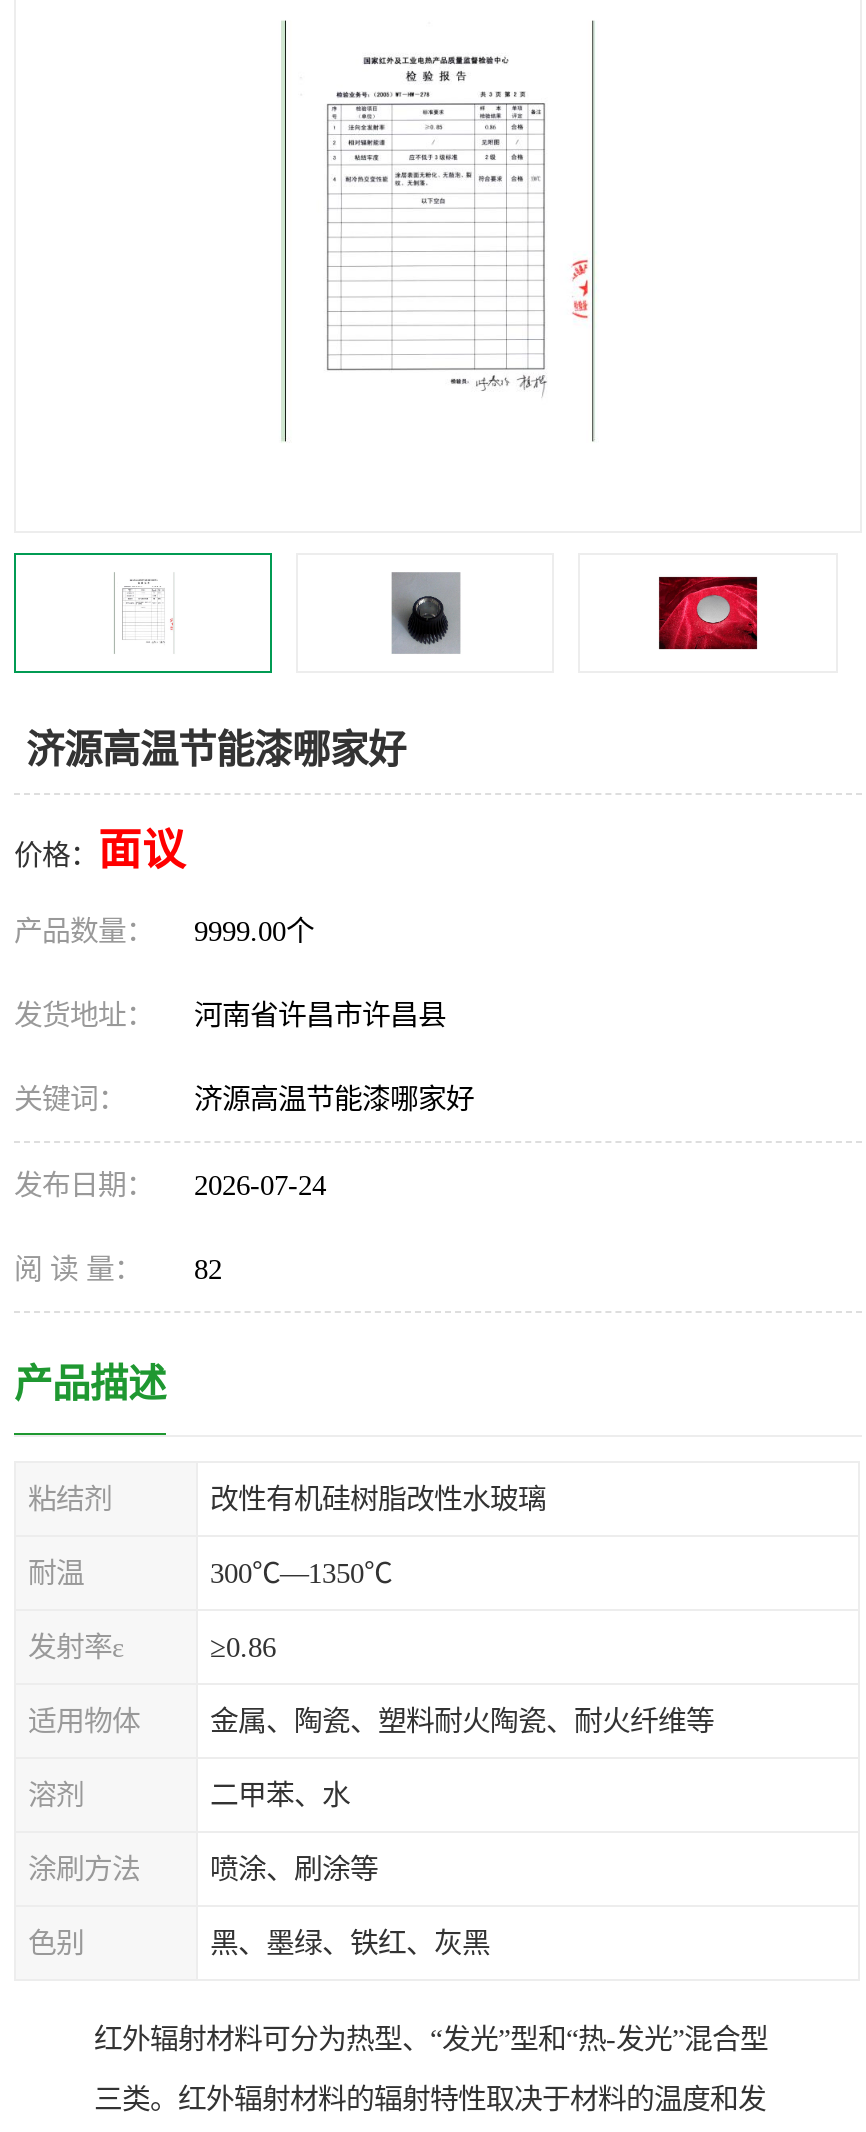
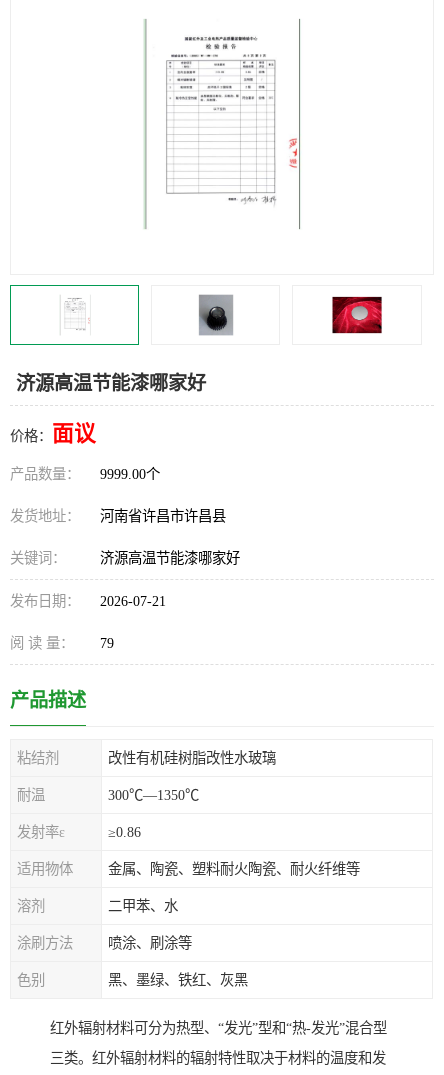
- 发布日期： 2026-07-24
+ 发布日期： 2026-07-21

- 阅 读 量： 82
+ 阅 读 量： 79
